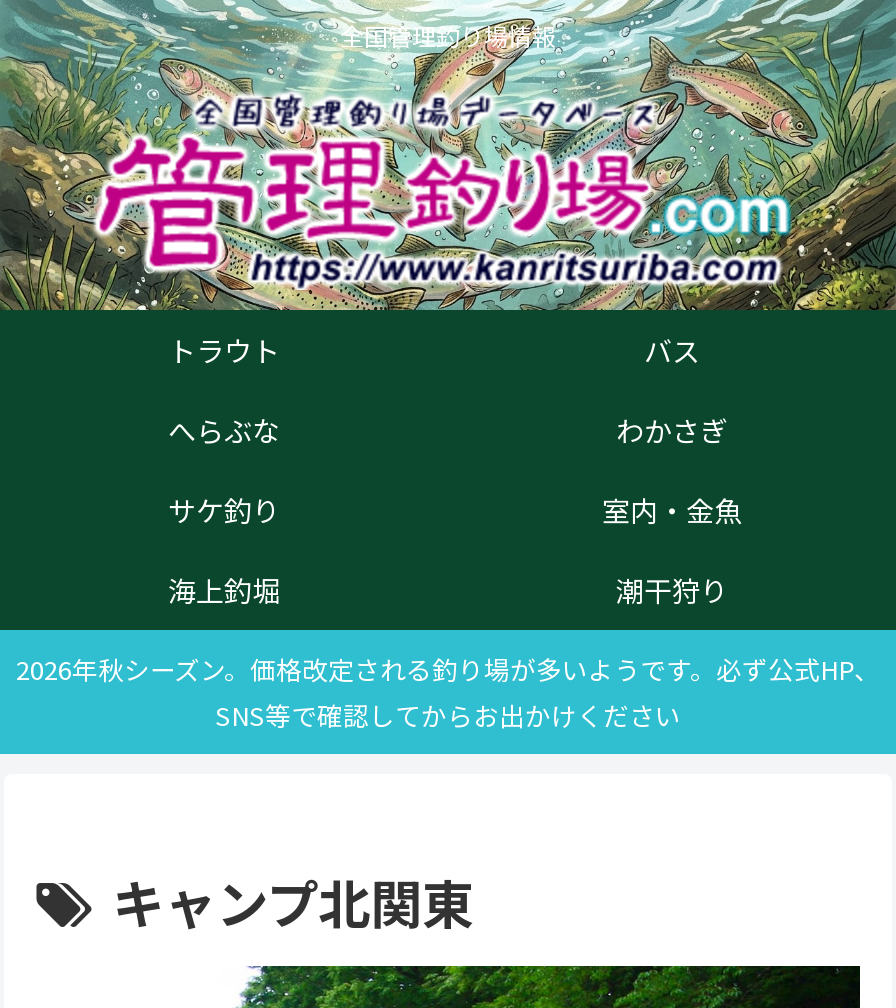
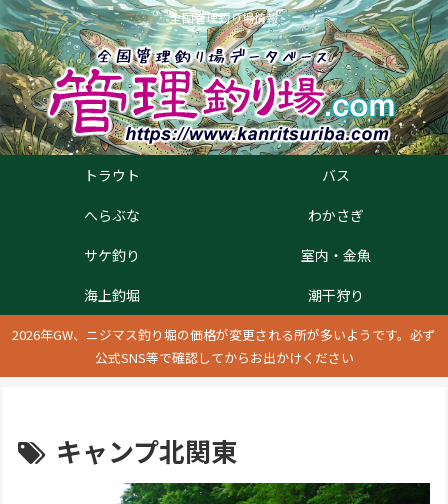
- 2026年秋シーズン。価格改定される釣り場が多いようです。必ず公式HP、
- SNS等で確認してからお出かけください
+ 2026年GW、ニジマス釣り堀の価格が変更される所が多いようです。必ず
+ 公式SNS等で確認してからお出かけください
